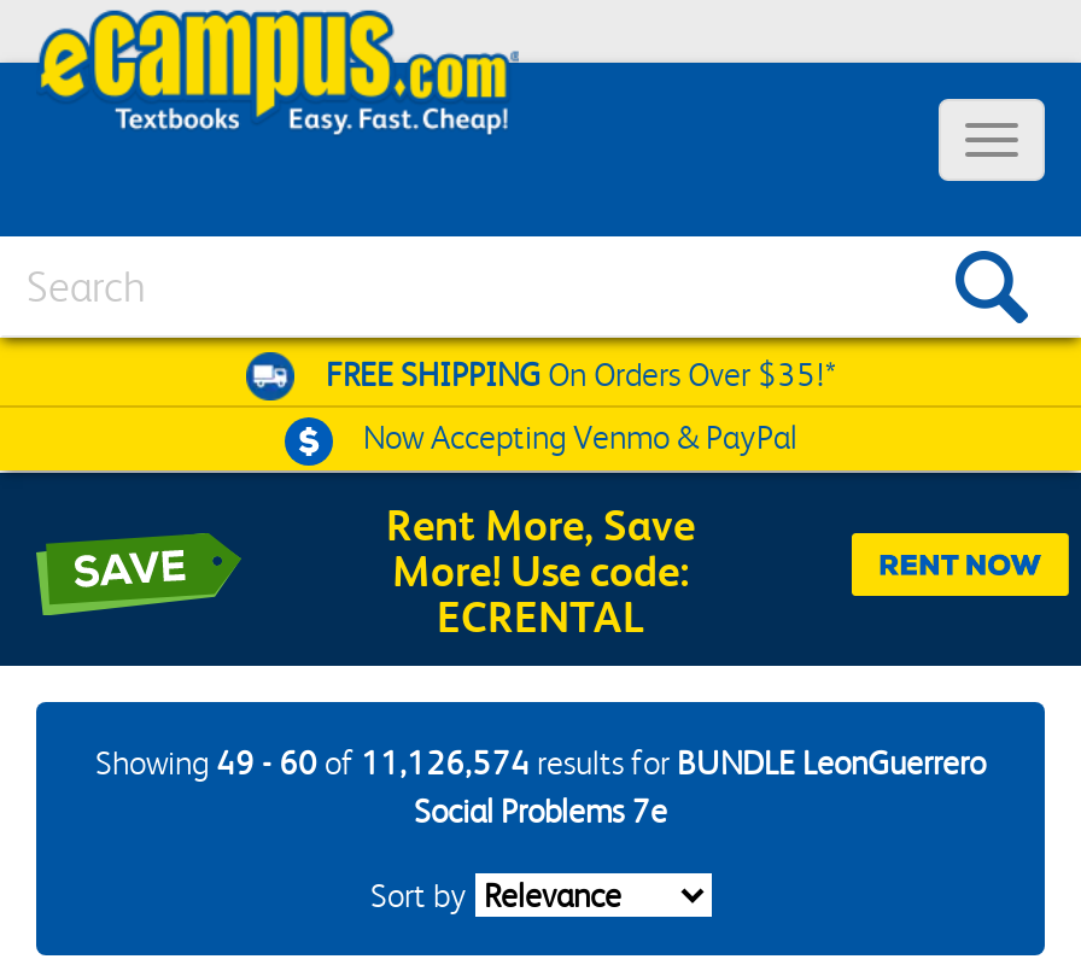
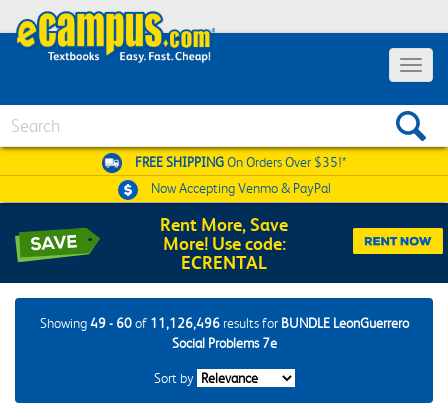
- Showing 49 - 60 of 11,126,574 results for BUNDLE LeonGuerrero
+ Showing 49 - 60 of 11,126,496 results for BUNDLE LeonGuerrero
